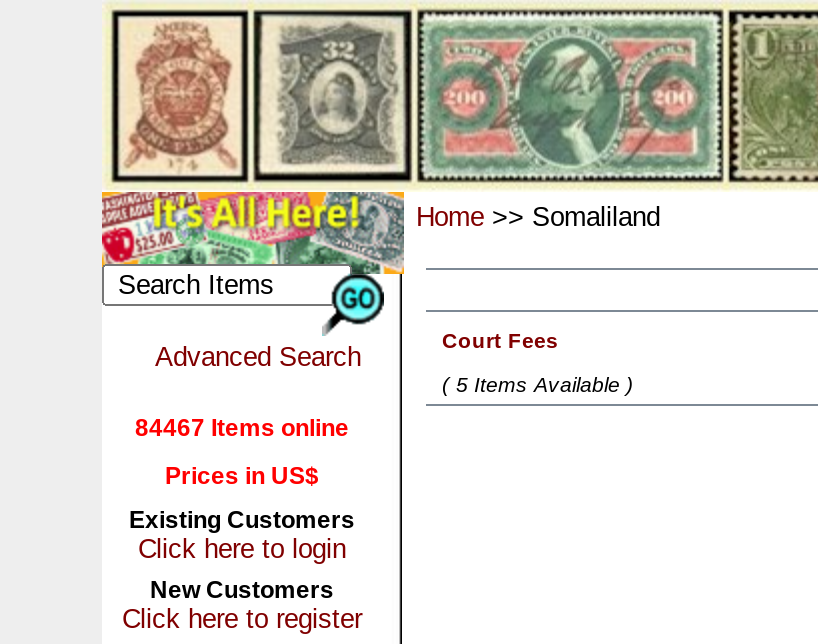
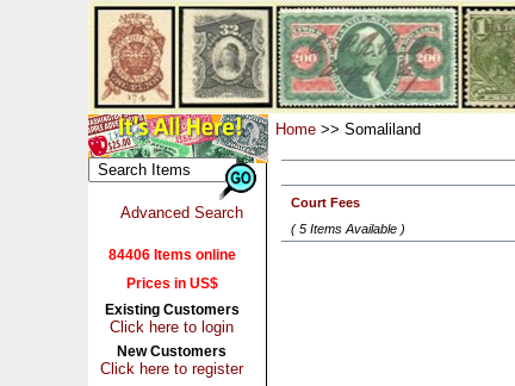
- 84467 Items online
+ 84406 Items online
